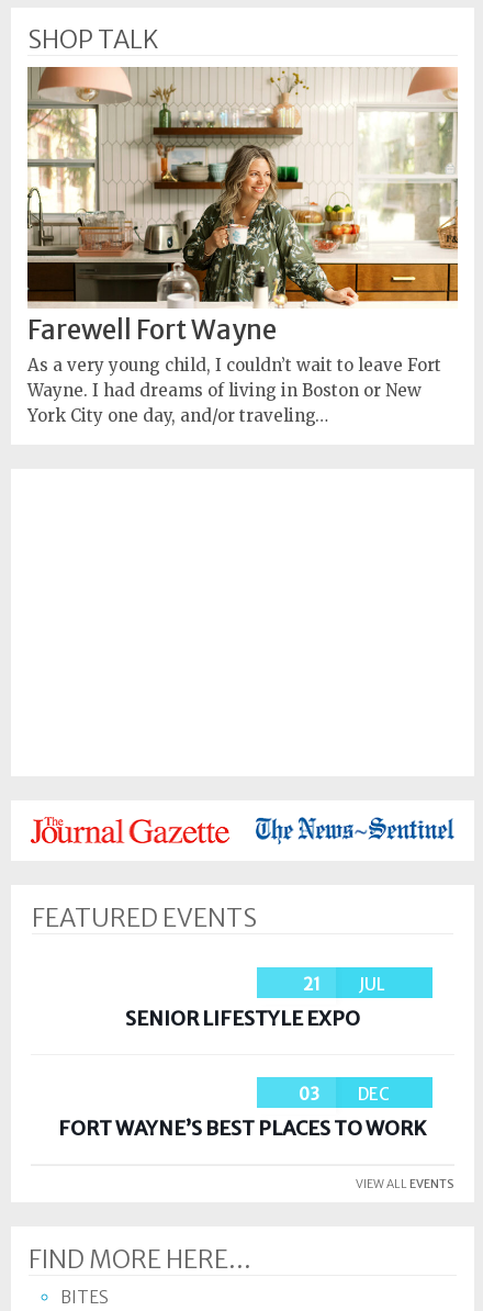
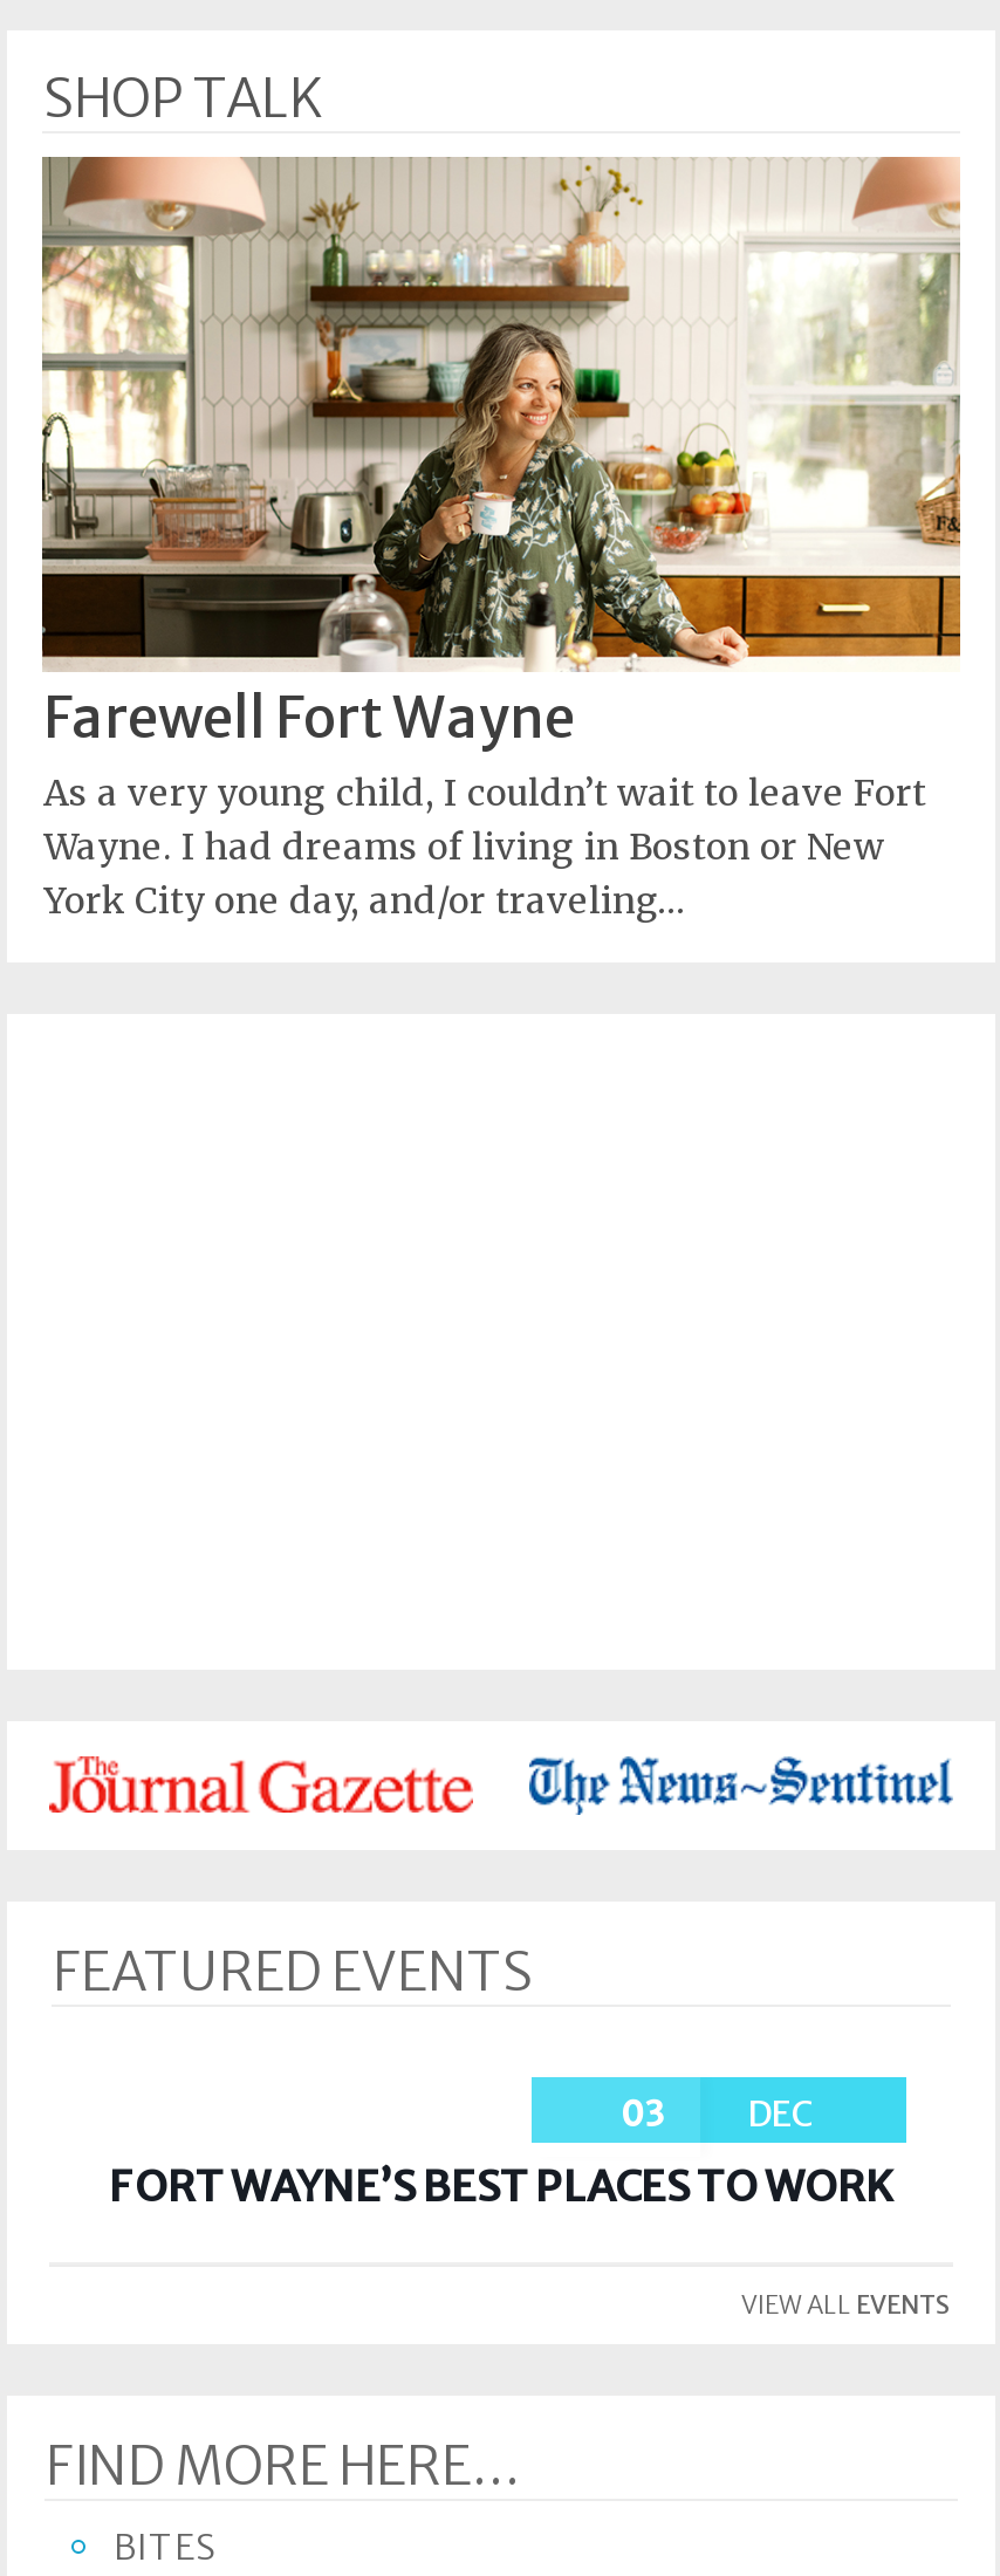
- 21
- JUL
- SENIOR LIFESTYLE EXPO
